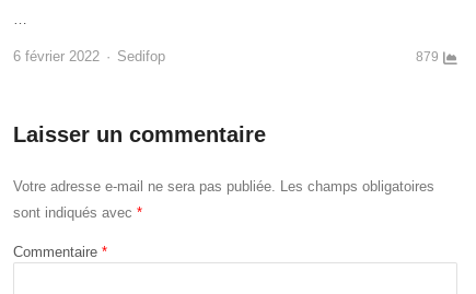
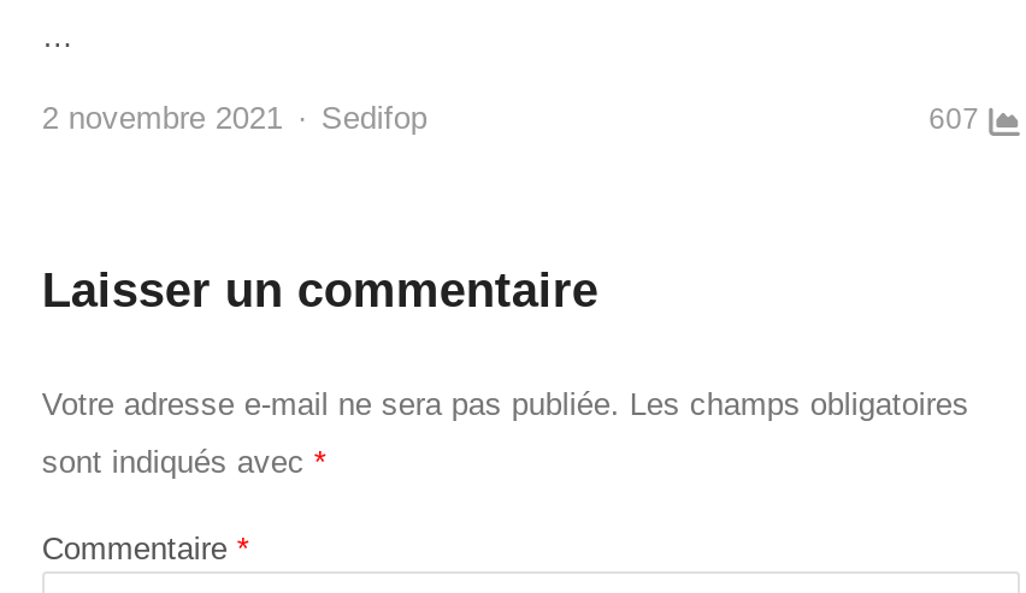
- 6 février 2022
+ 2 novembre 2021

- 879
+ 607
